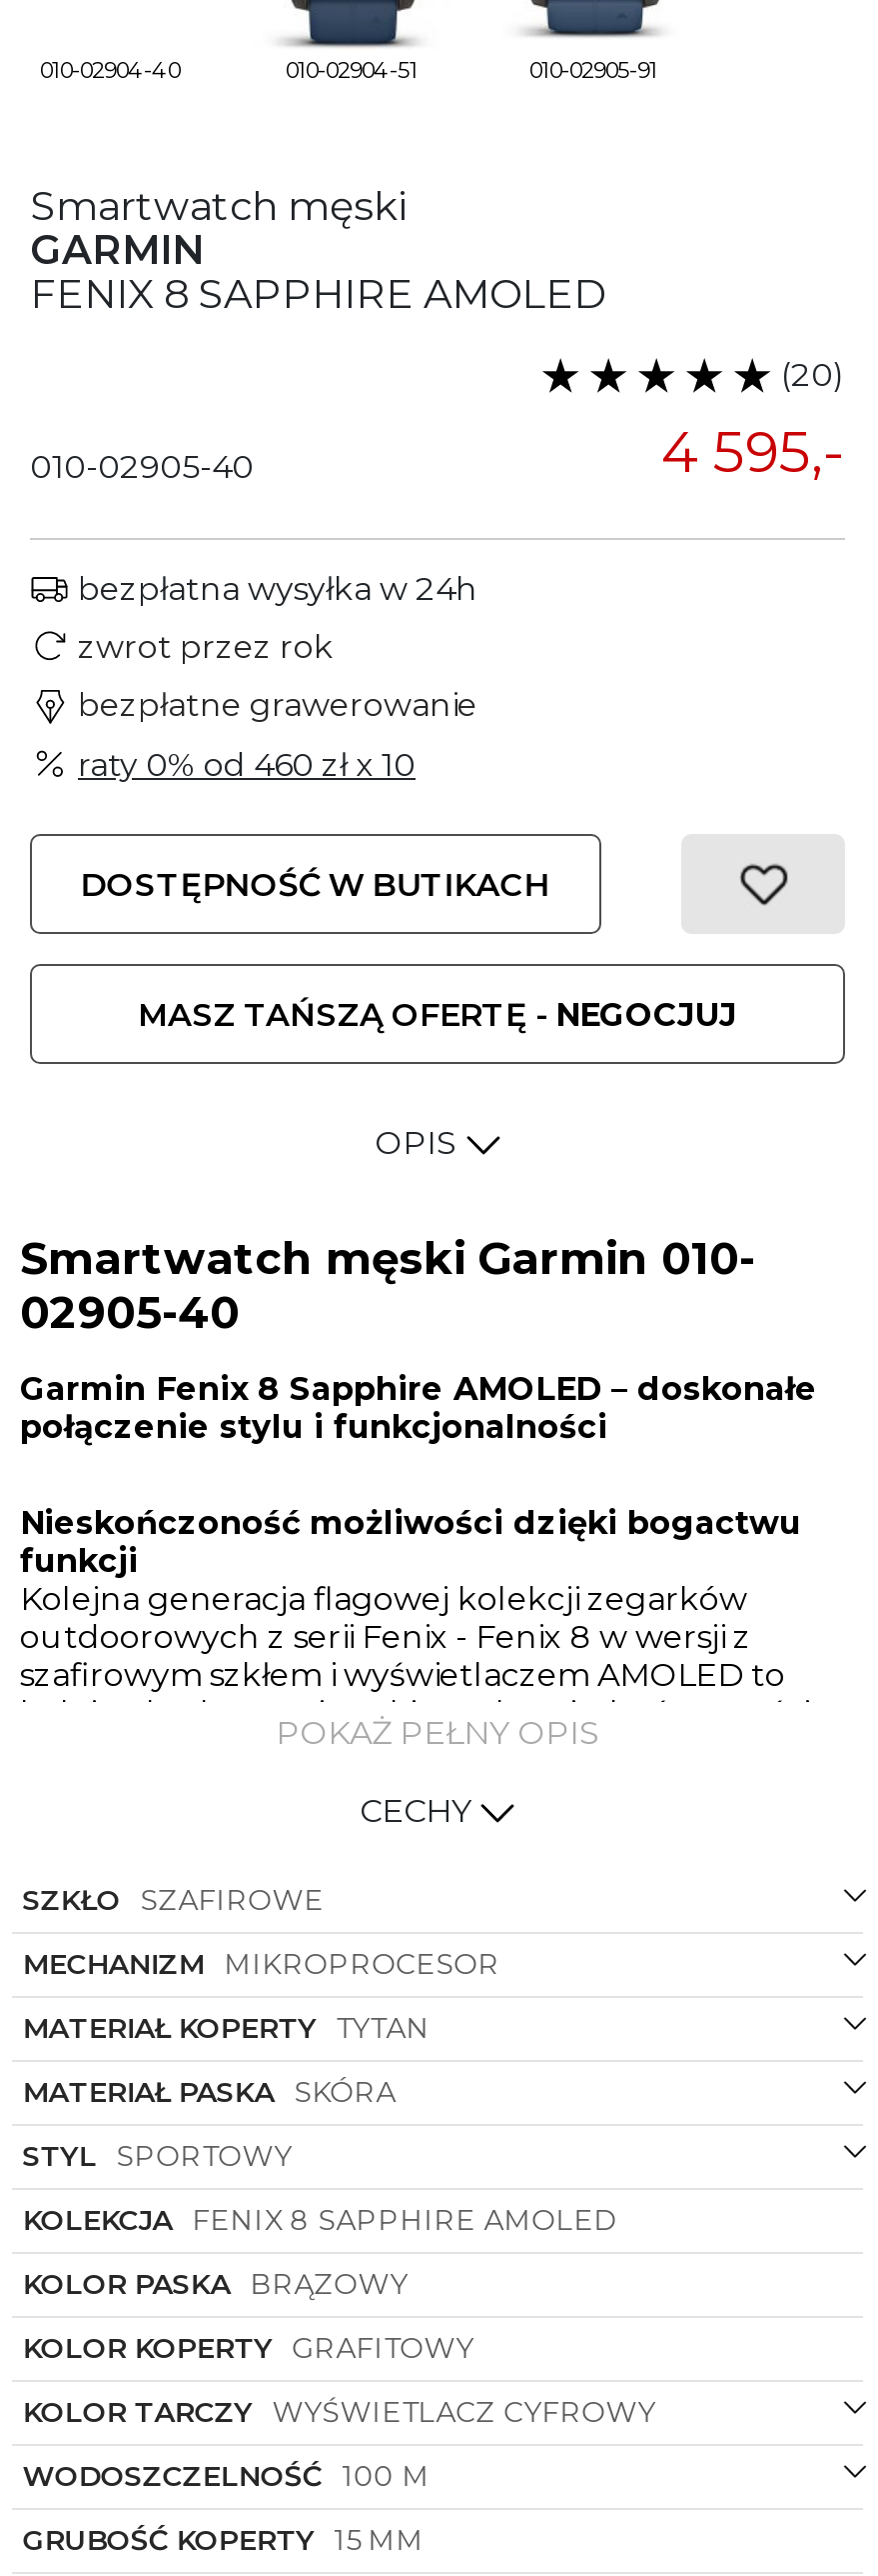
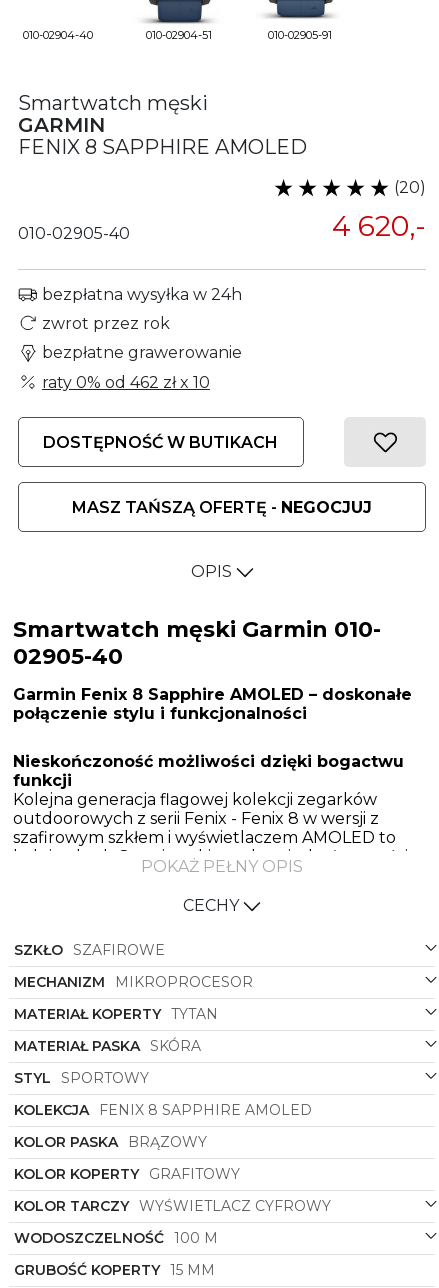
- 4 595,-
+ 4 620,-

- raty 0% od 460 zł x 10
+ raty 0% od 462 zł x 10
